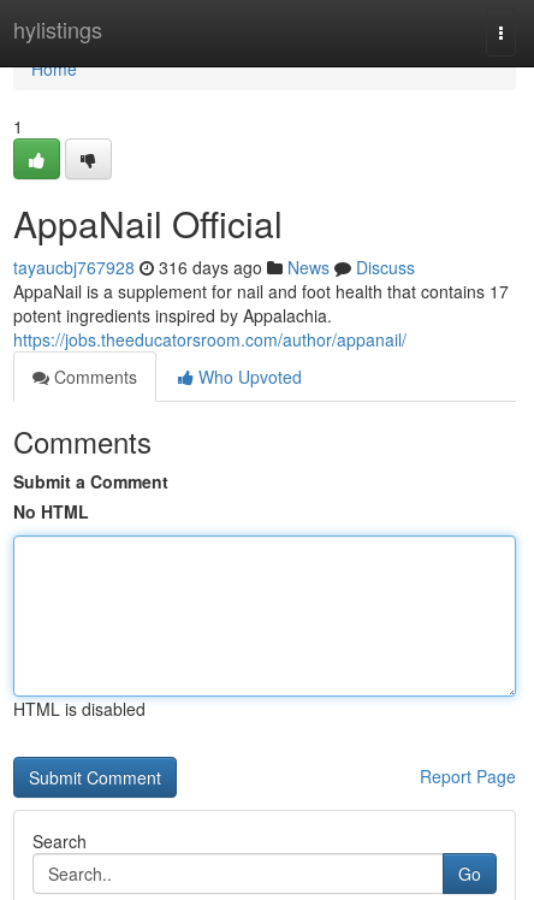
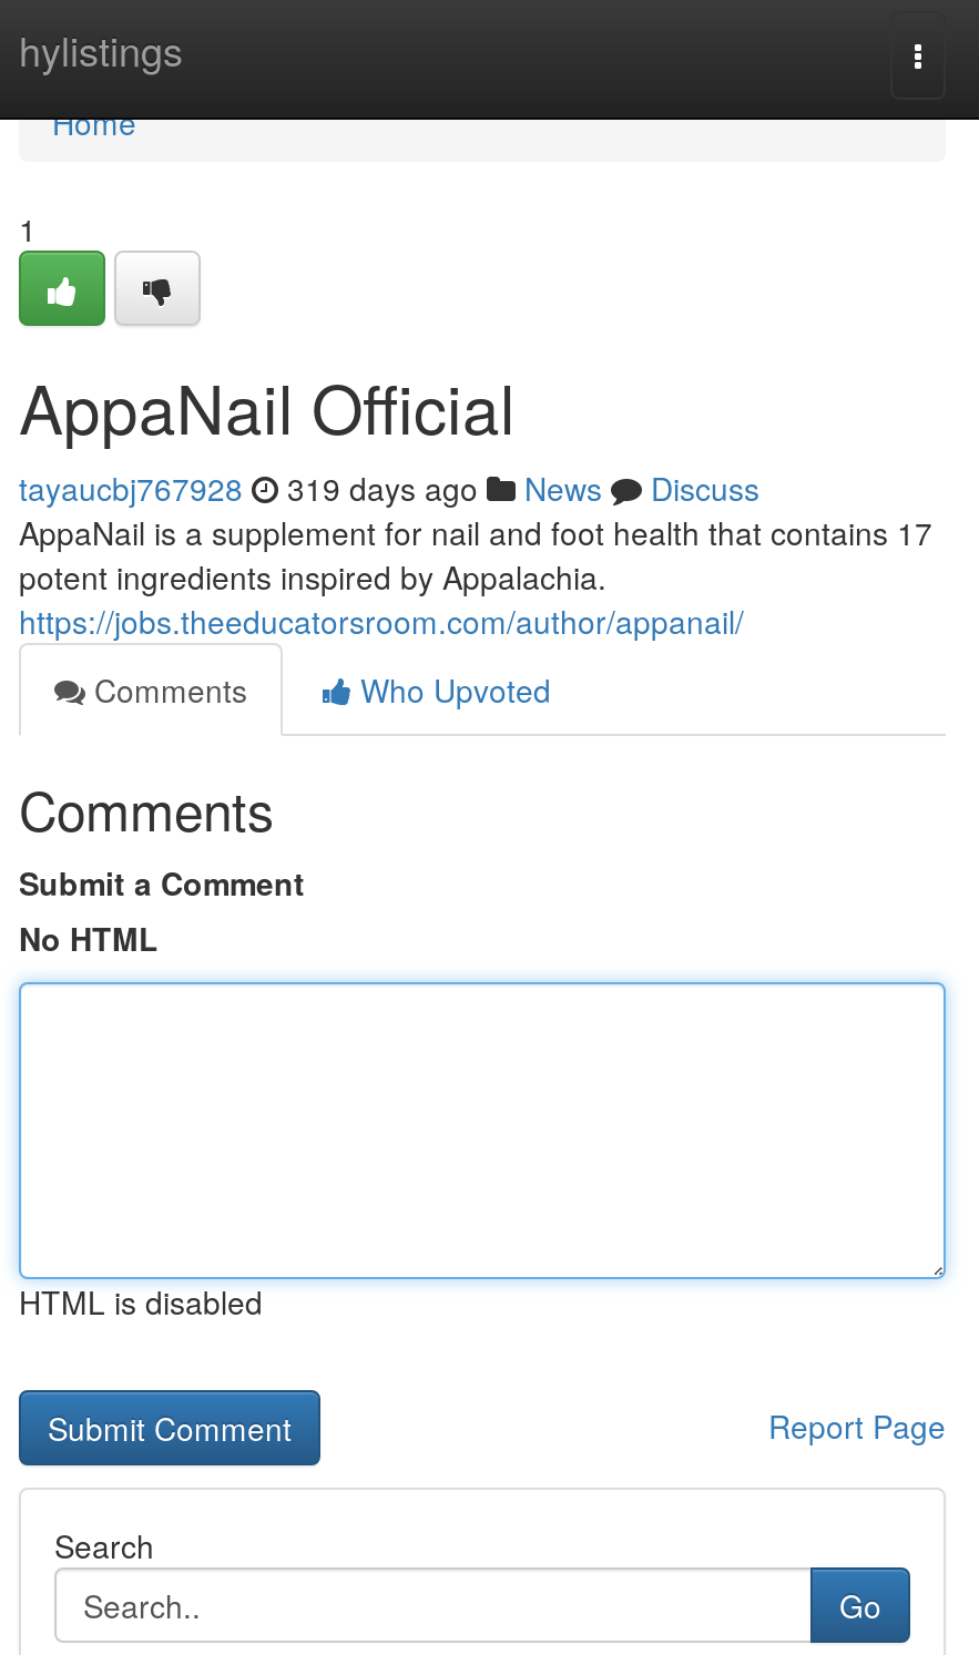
- tayaucbj767928 316 days ago News Discuss
+ tayaucbj767928 319 days ago News Discuss
